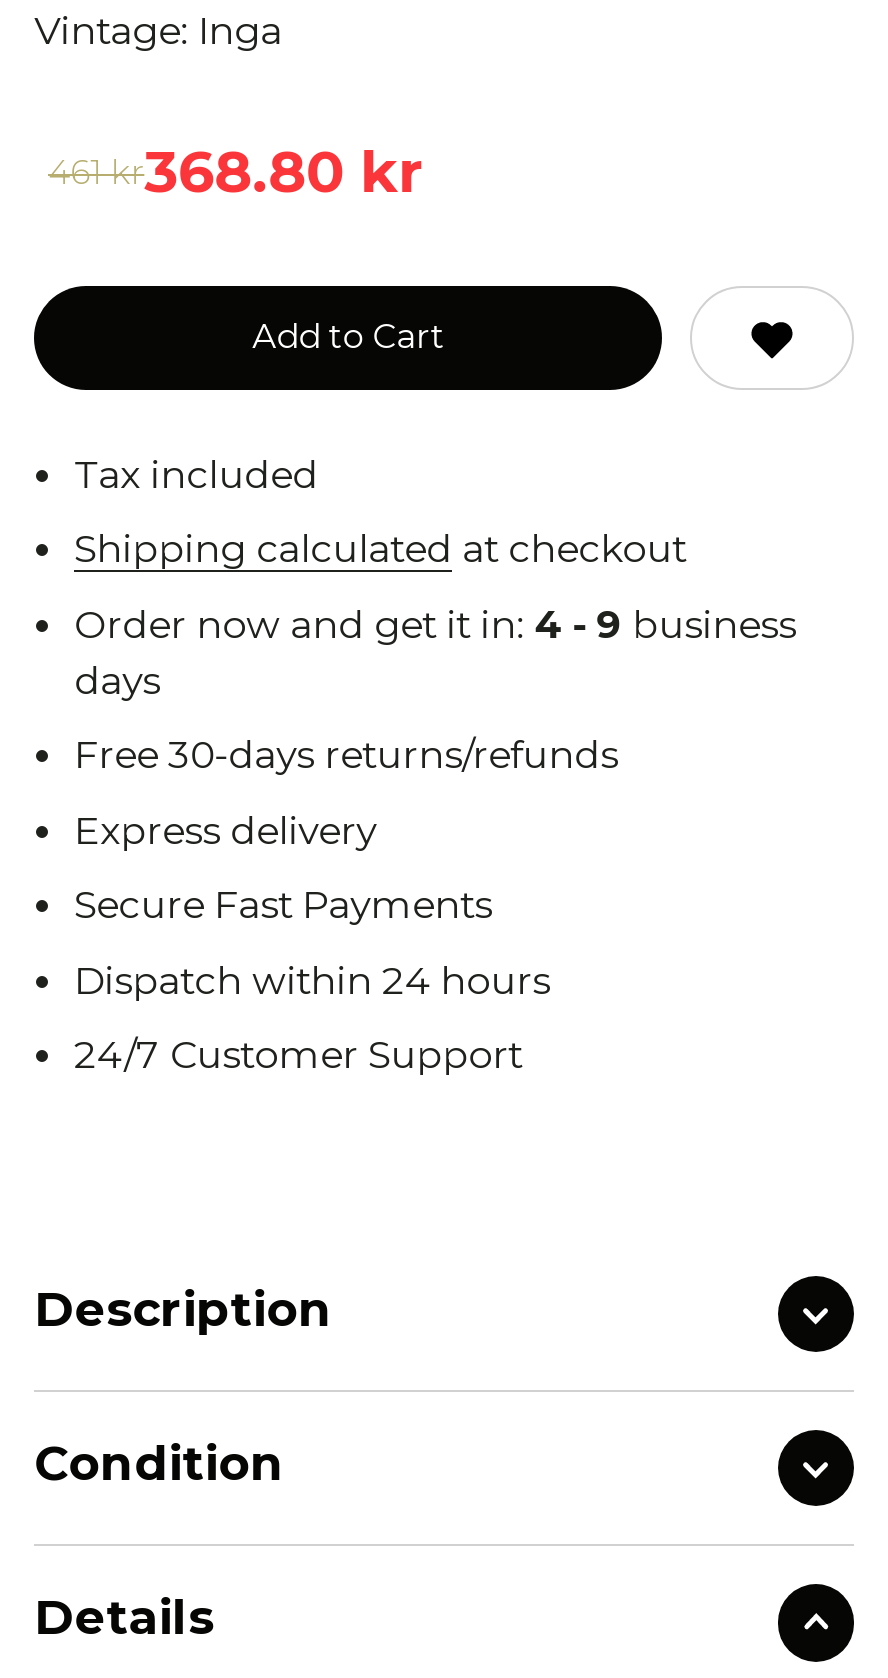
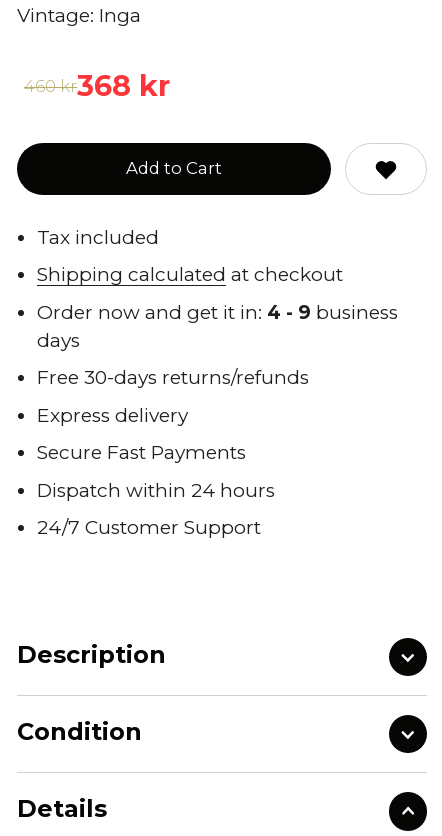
- 368.80 kr
+ 368 kr

- 461 kr
+ 460 kr
